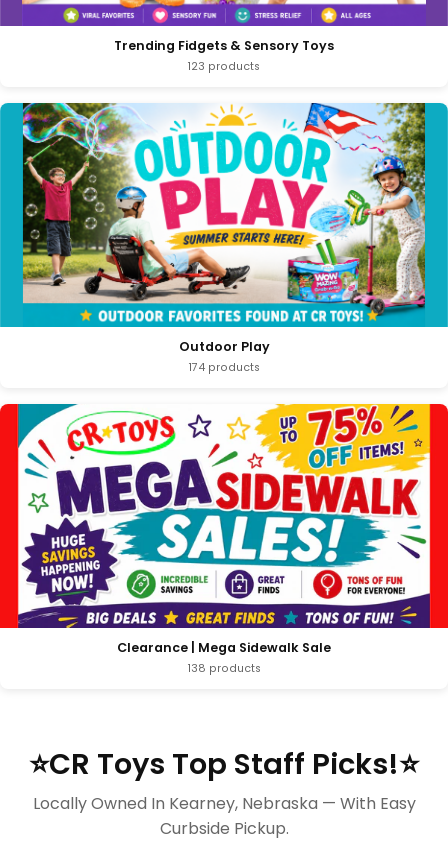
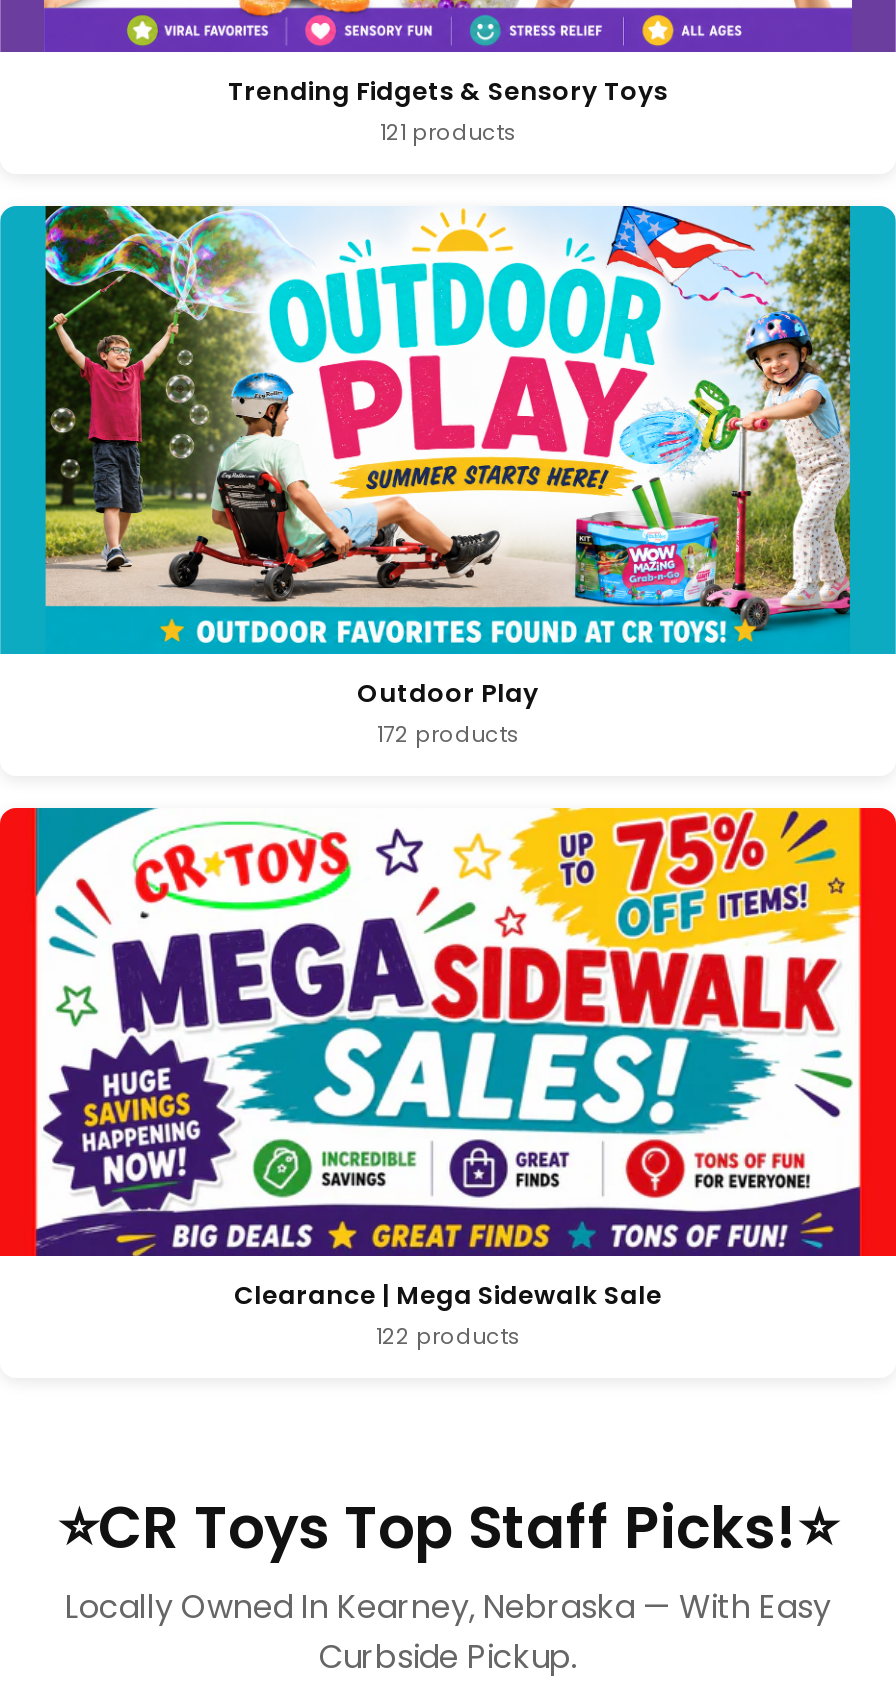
- 123 products
+ 121 products

- 174 products
+ 172 products

- 138 products
+ 122 products
